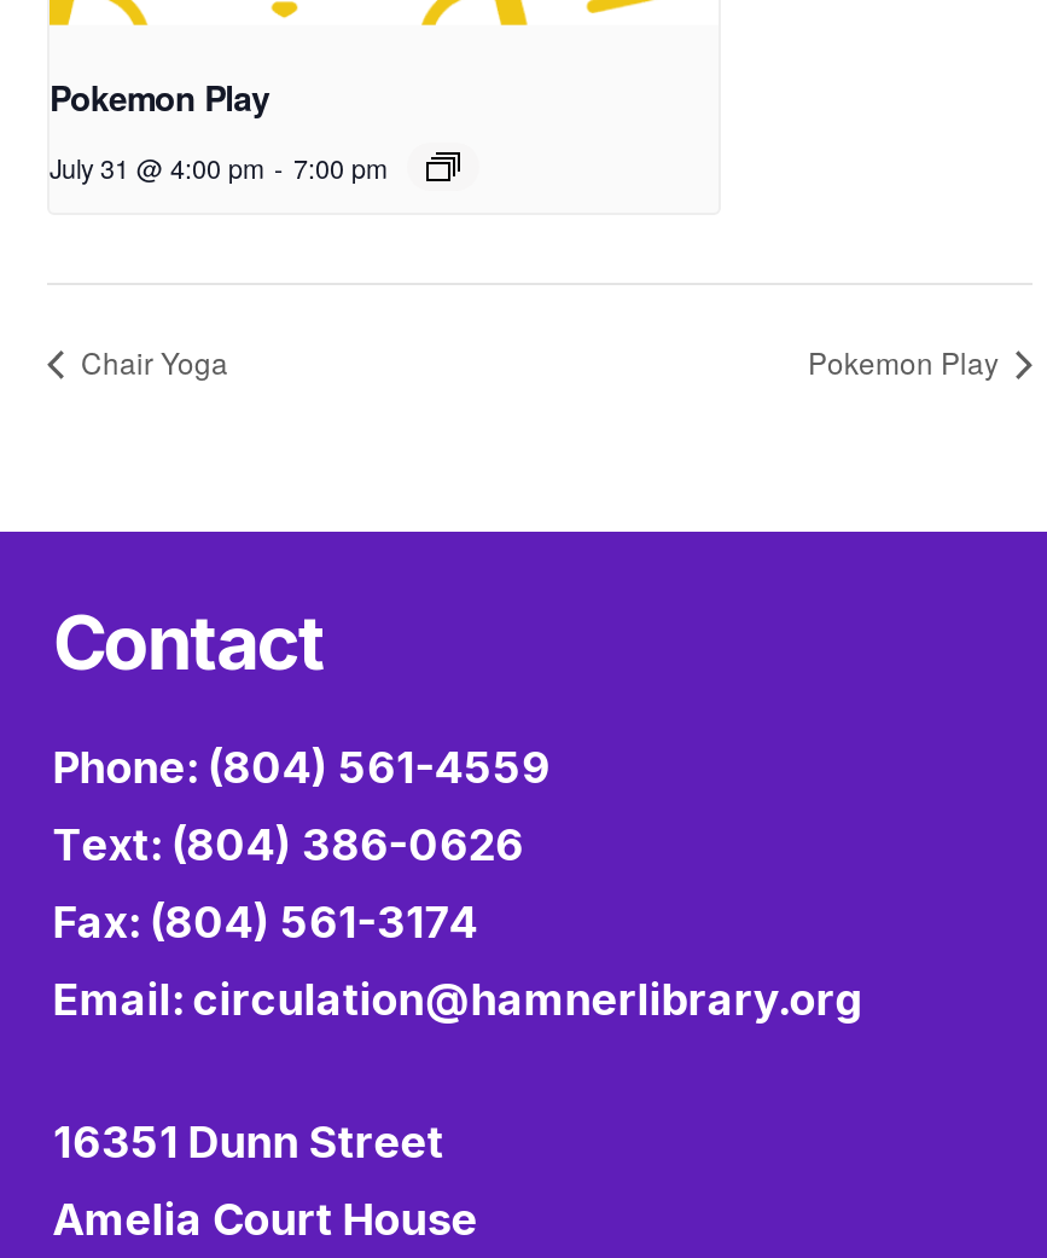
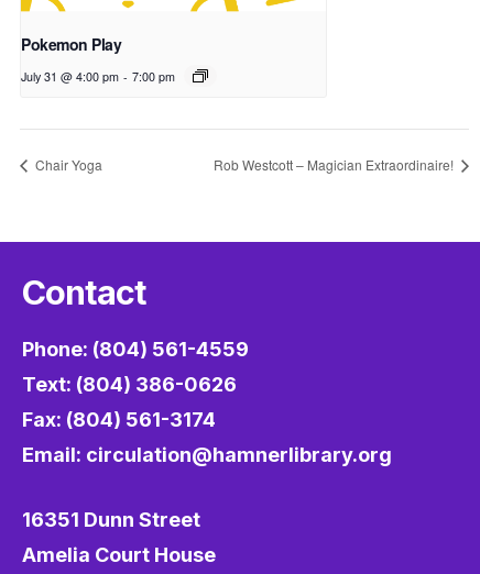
- Pokemon Play
+ Rob Westcott – Magician Extraordinaire!
